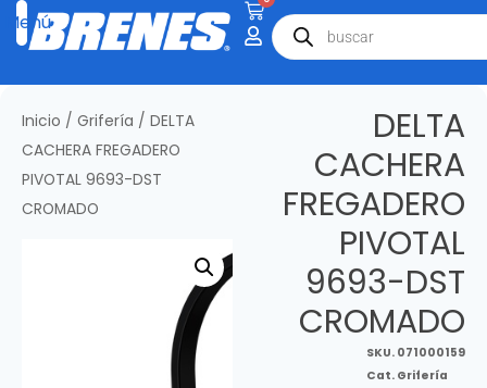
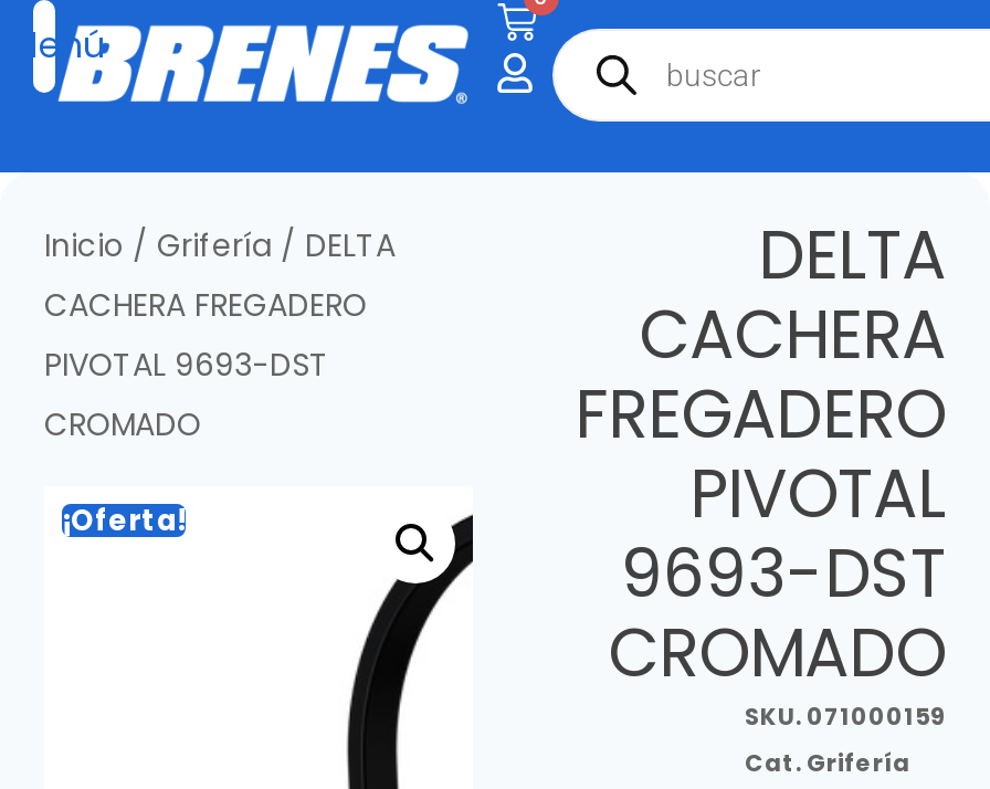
+ ¡Oferta!
